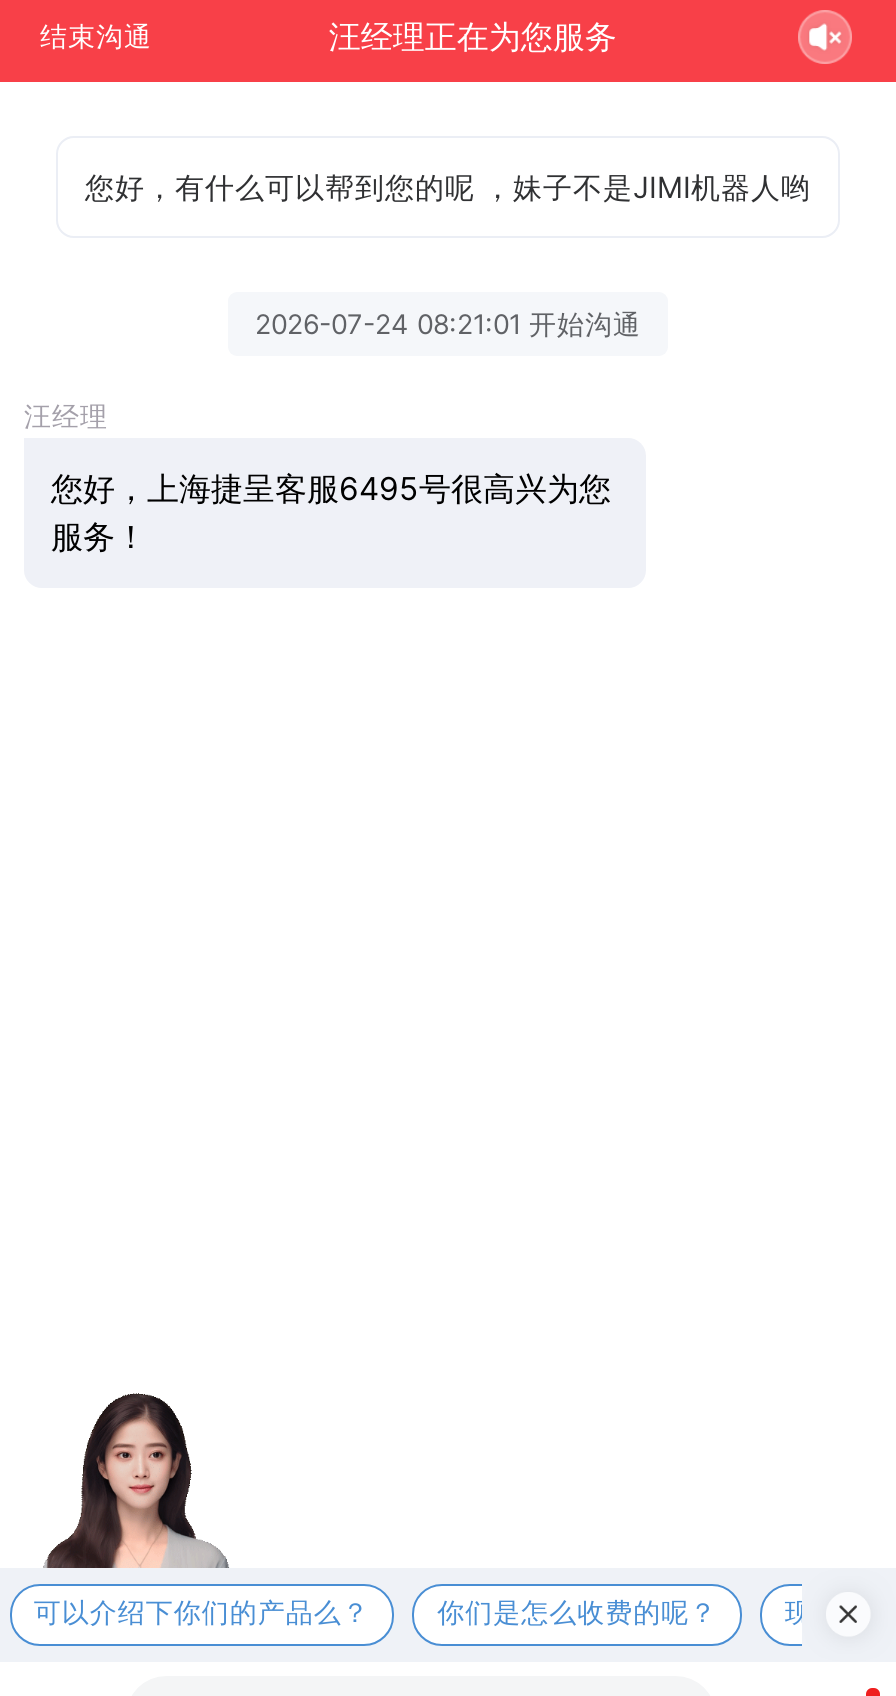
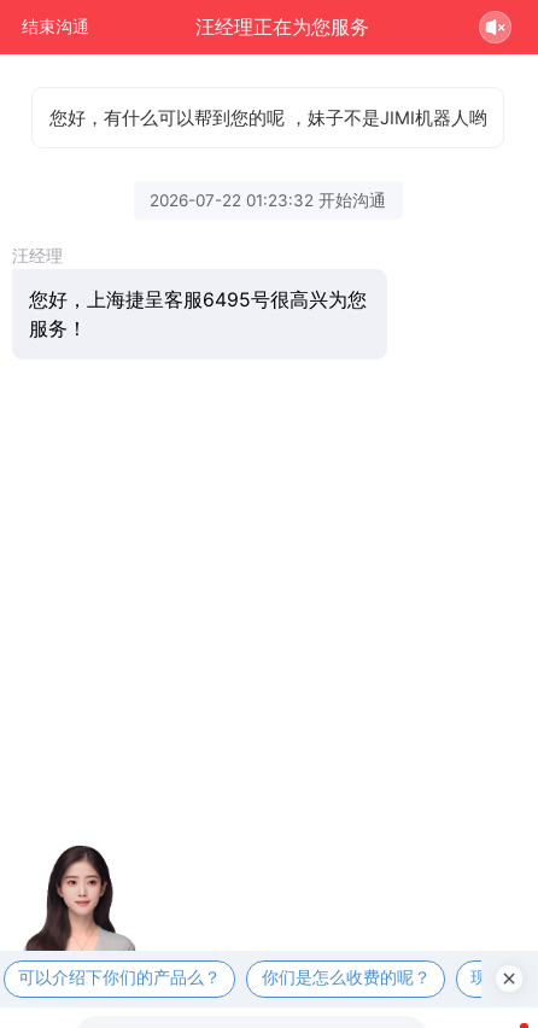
- 2026-07-24 08:21:01 开始沟通
+ 2026-07-22 01:23:32 开始沟通
